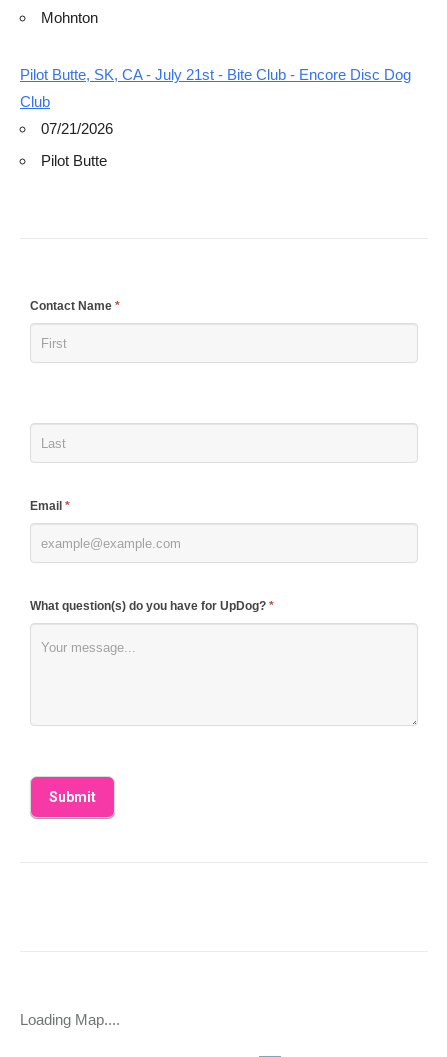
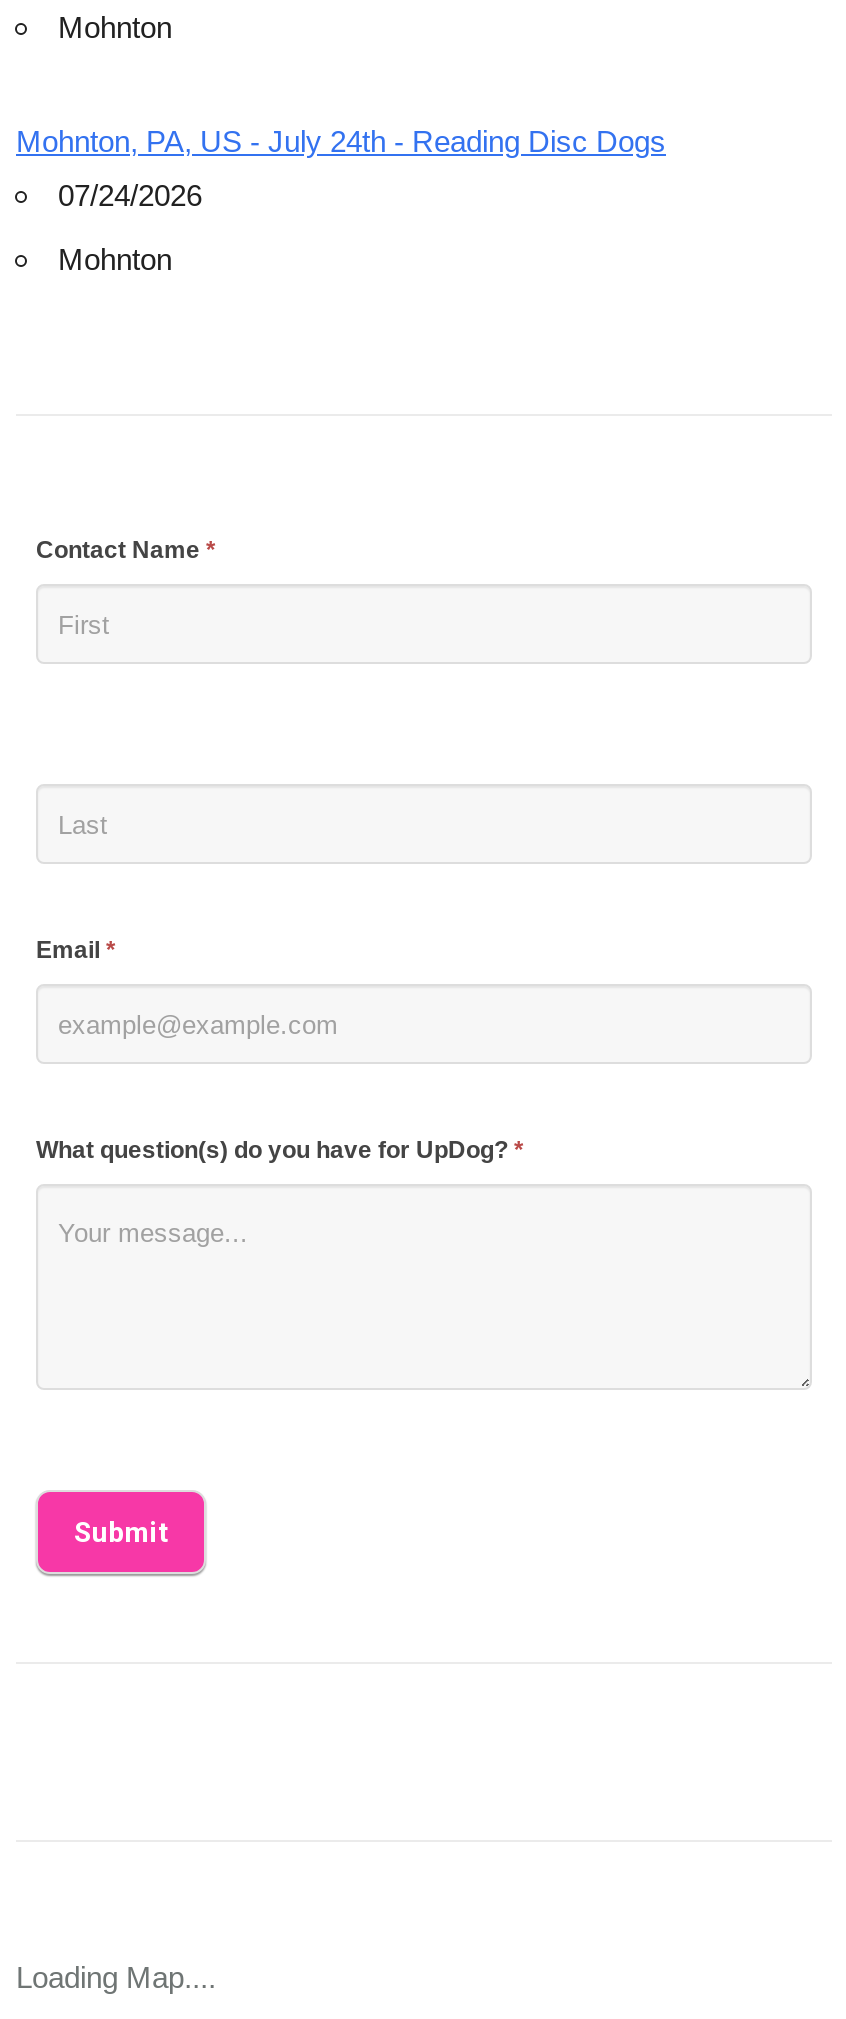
- Pilot Butte, SK, CA - July 21st - Bite Club - Encore Disc Dog
- Club
- 07/21/2026
- Pilot Butte
+ Mohnton, PA, US - July 24th - Reading Disc Dogs
+ 07/24/2026
+ Mohnton
